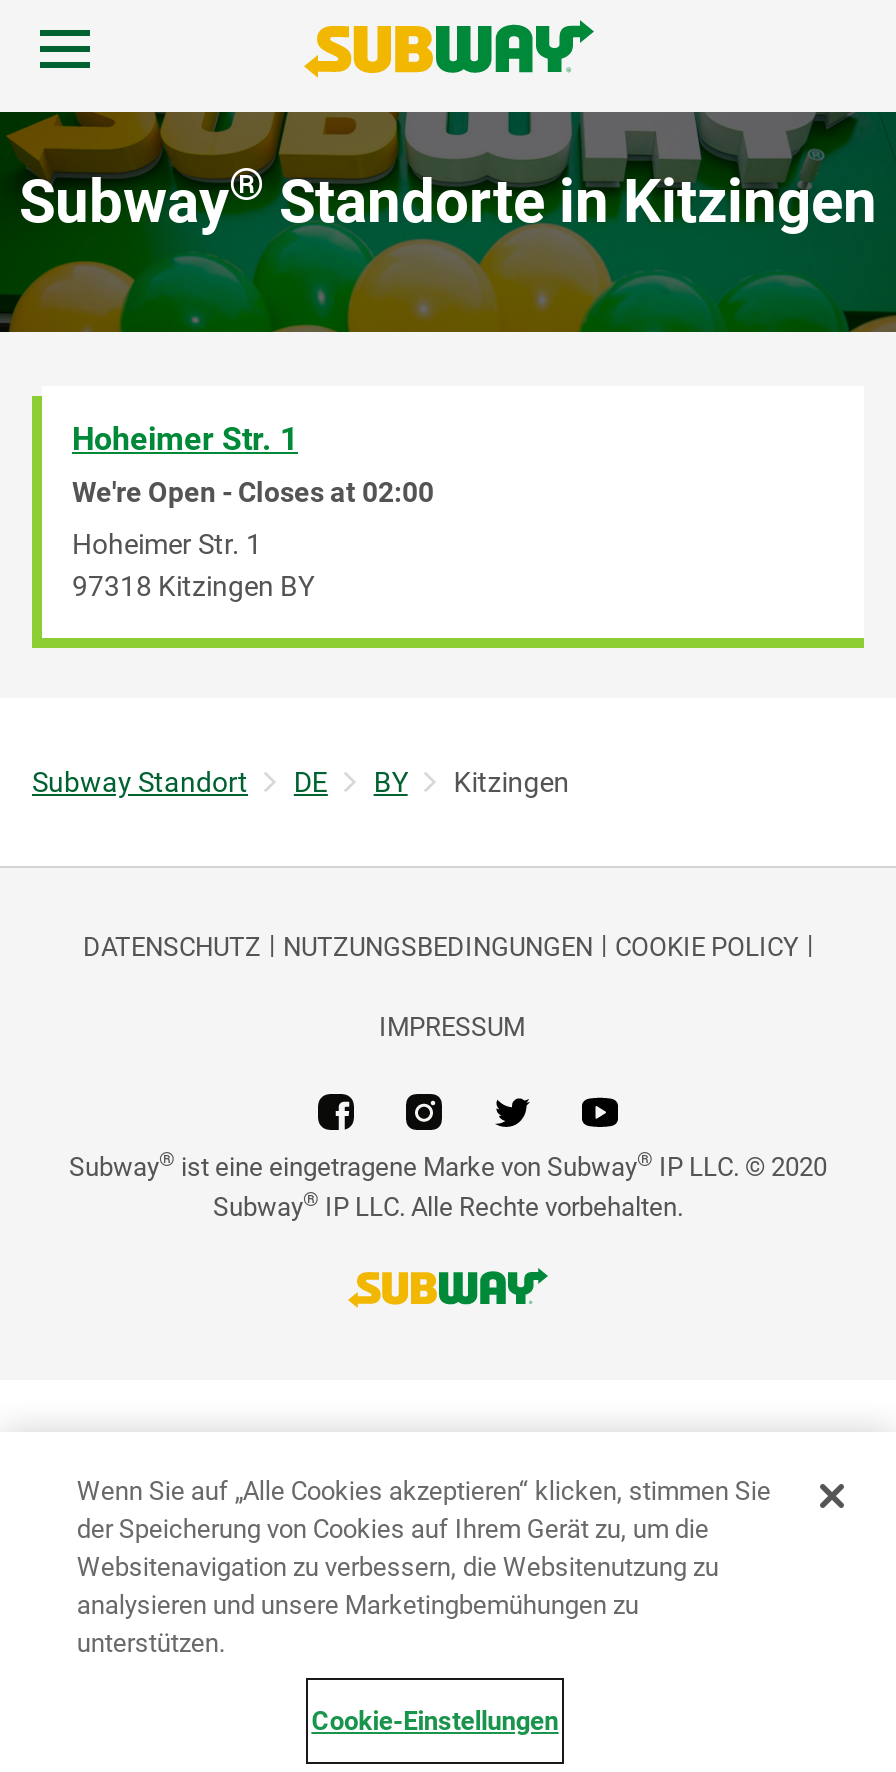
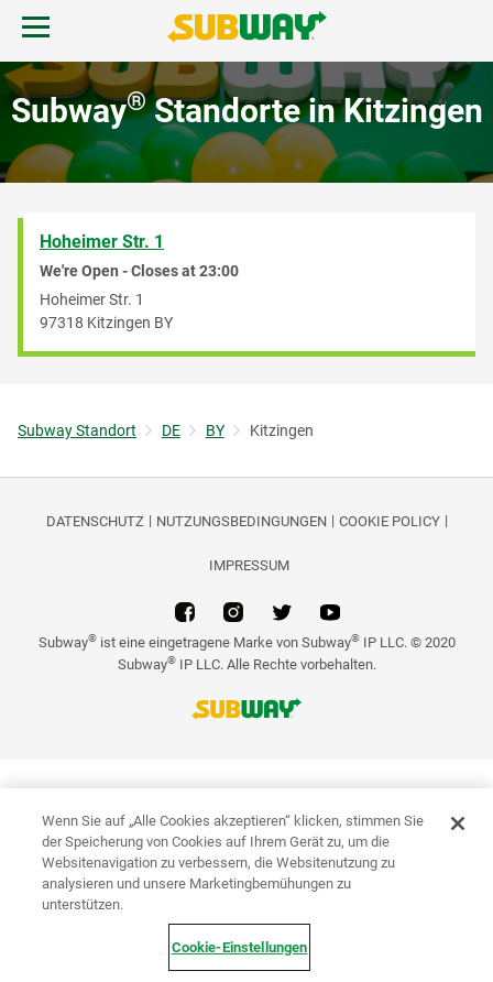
- We're Open - Closes at 02:00
+ We're Open - Closes at 23:00
